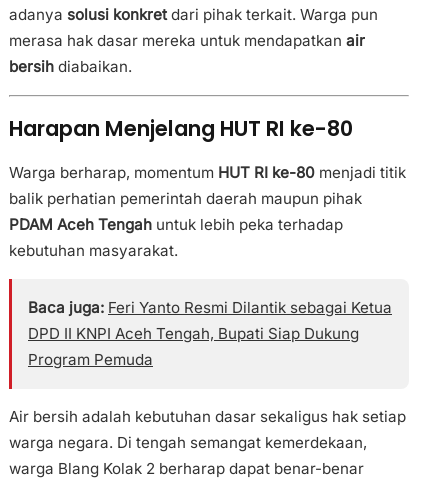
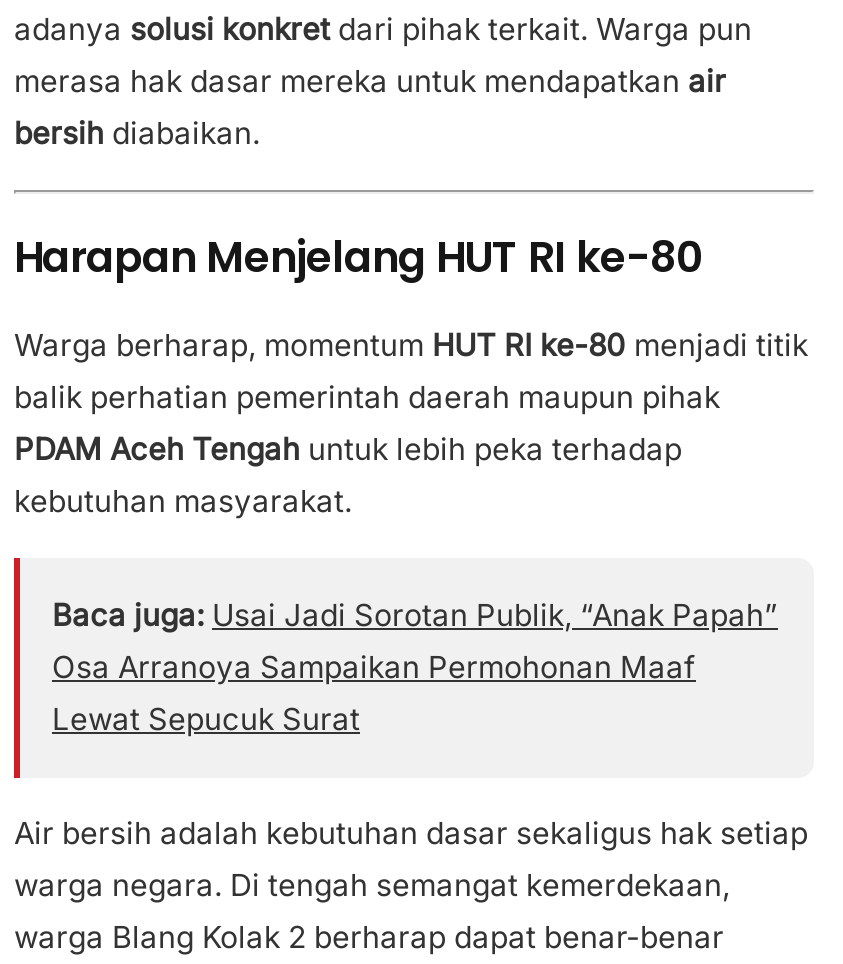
- Baca juga: Feri Yanto Resmi Dilantik sebagai Ketua
- DPD II KNPI Aceh Tengah, Bupati Siap Dukung
- Program Pemuda
+ Baca juga: Usai Jadi Sorotan Publik, “Anak Papah”
+ Osa Arranoya Sampaikan Permohonan Maaf
+ Lewat Sepucuk Surat
